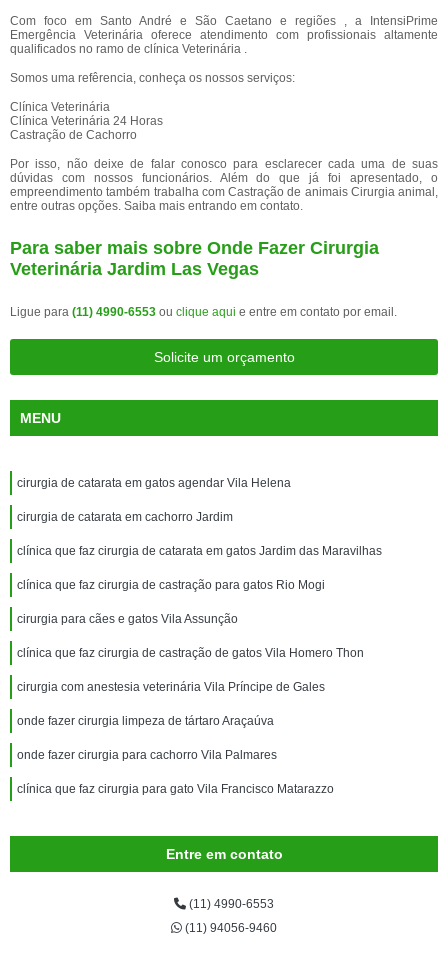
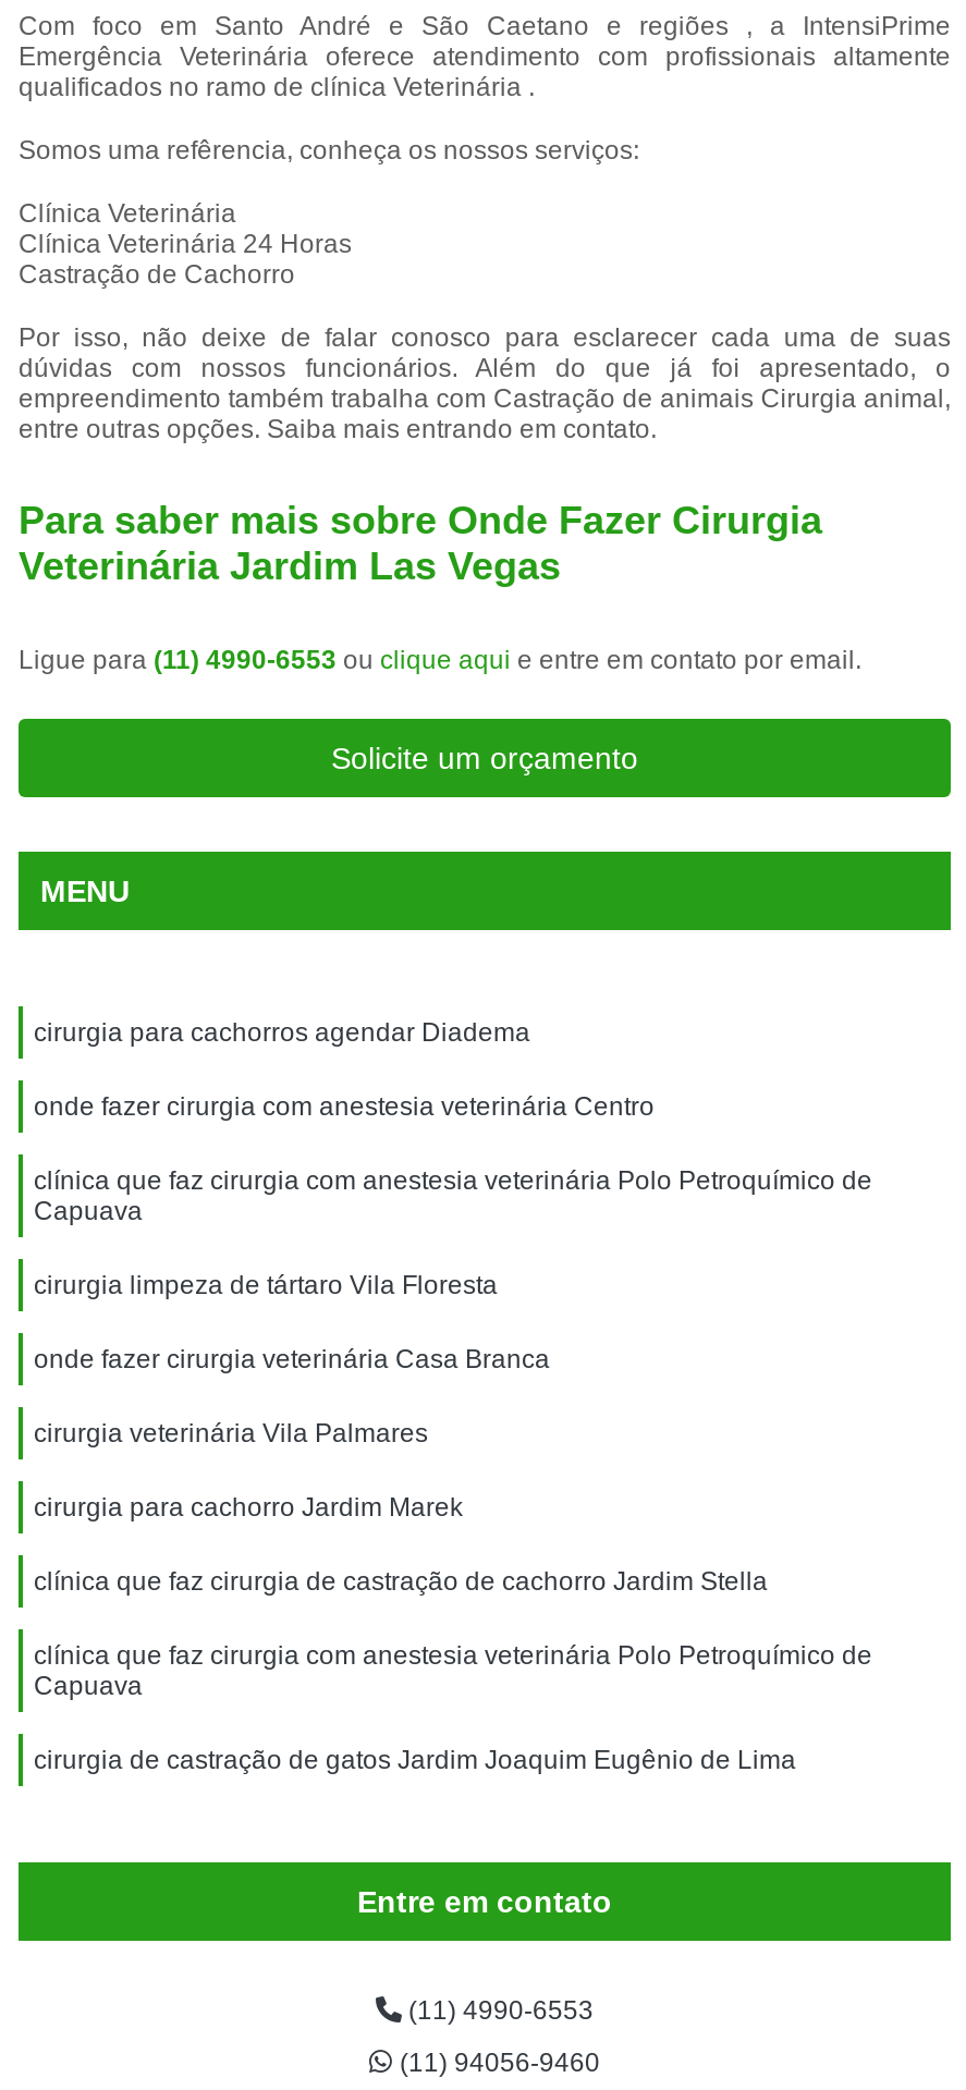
- cirurgia de catarata em gatos agendar Vila Helena
+ cirurgia para cachorros agendar Diadema

- cirurgia de catarata em cachorro Jardim
+ onde fazer cirurgia com anestesia veterinária Centro

- clínica que faz cirurgia de catarata em gatos Jardim das Maravilhas
+ clínica que faz cirurgia com anestesia veterinária Polo Petroquímico de
+ Capuava

- clínica que faz cirurgia de castração para gatos Rio Mogi
+ cirurgia limpeza de tártaro Vila Floresta

- cirurgia para cães e gatos Vila Assunção
+ onde fazer cirurgia veterinária Casa Branca

- clínica que faz cirurgia de castração de gatos Vila Homero Thon
+ cirurgia veterinária Vila Palmares

- cirurgia com anestesia veterinária Vila Príncipe de Gales
+ cirurgia para cachorro Jardim Marek

- onde fazer cirurgia limpeza de tártaro Araçaúva
+ clínica que faz cirurgia de castração de cachorro Jardim Stella

- onde fazer cirurgia para cachorro Vila Palmares
+ clínica que faz cirurgia com anestesia veterinária Polo Petroquímico de
+ Capuava

- clínica que faz cirurgia para gato Vila Francisco Matarazzo
+ cirurgia de castração de gatos Jardim Joaquim Eugênio de Lima
